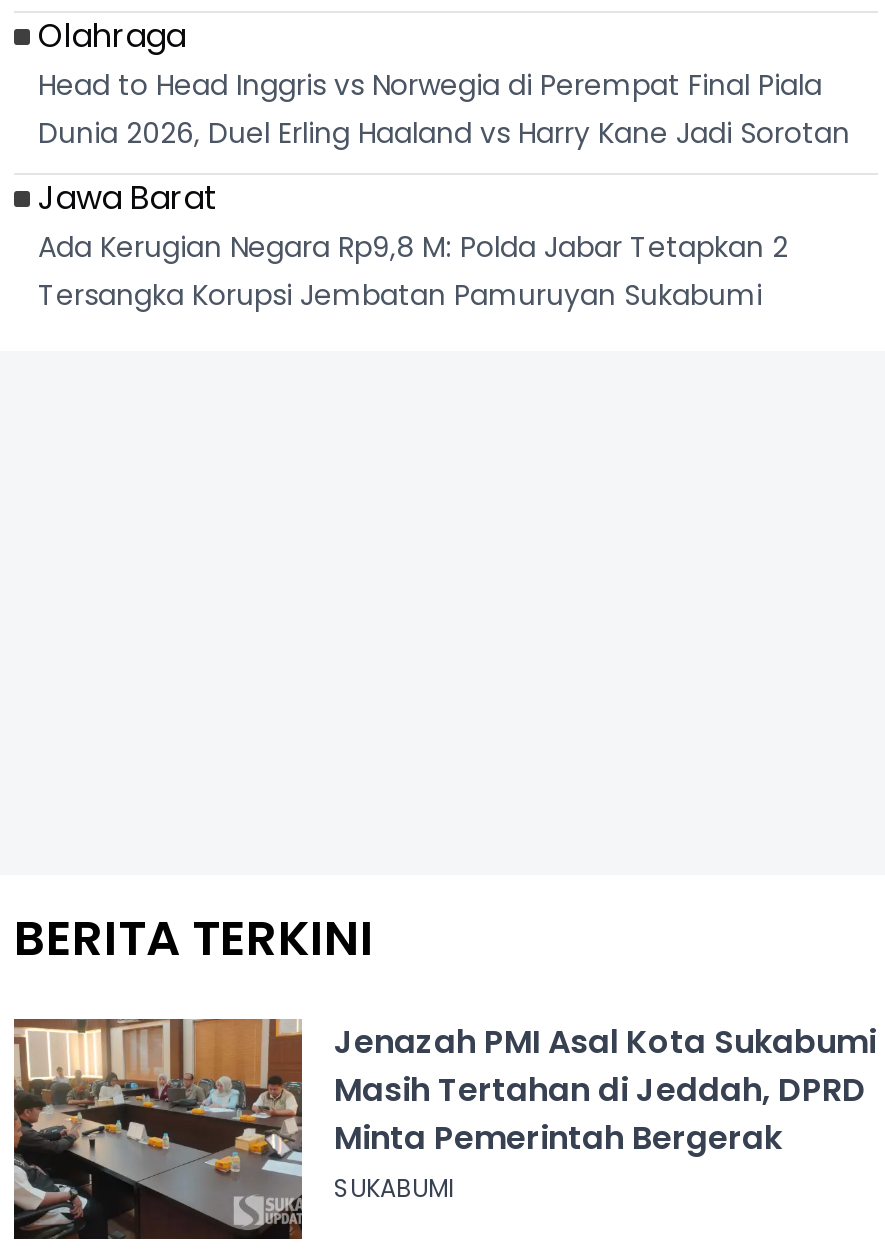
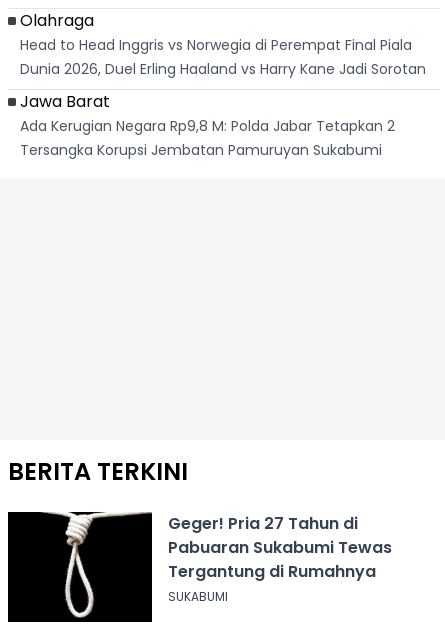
- [image]
- Jenazah PMI Asal Kota Sukabumi
- Masih Tertahan di Jeddah, DPRD
- Minta Pemerintah Bergerak
+ [image]
+ Geger! Pria 27 Tahun di
+ Pabuaran Sukabumi Tewas
+ Tergantung di Rumahnya
